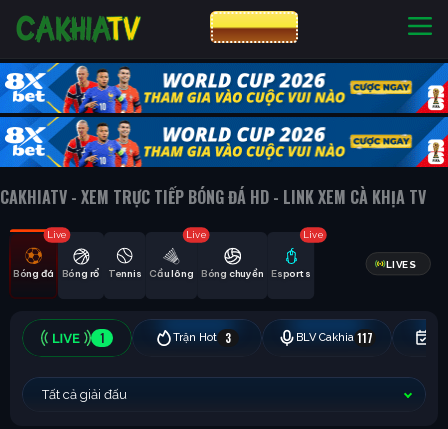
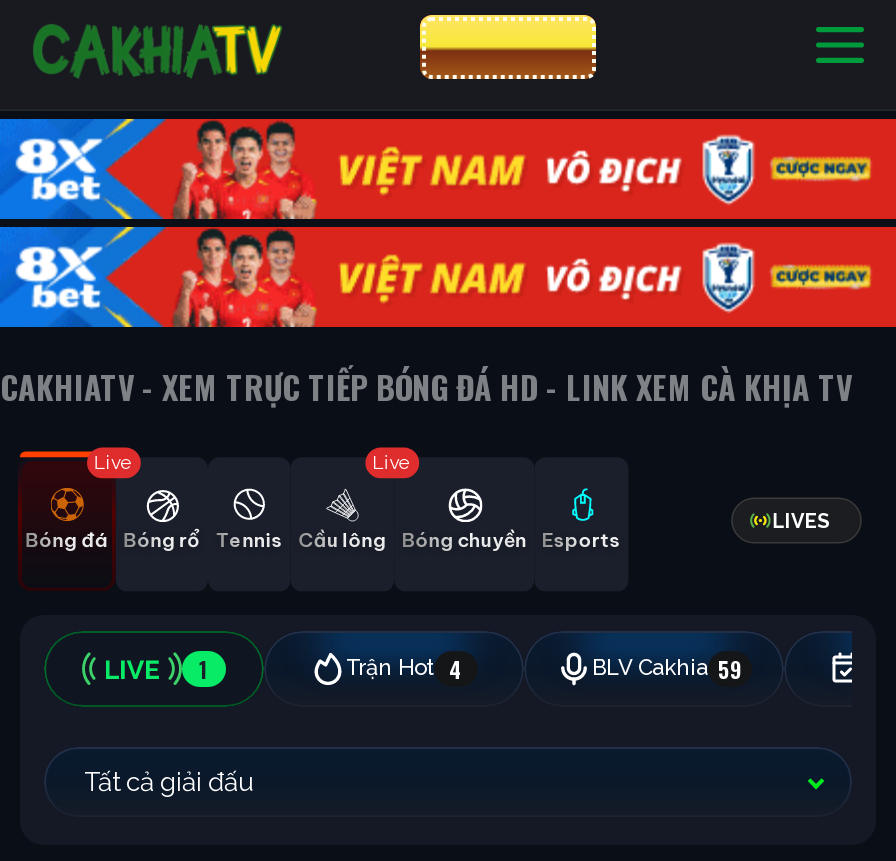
- [image]
+ [image]

- Live

- Trận Hot
- 3
- BLV Cakhia 117
+ Trận Hot 4
+ BLV Cakhia 59
